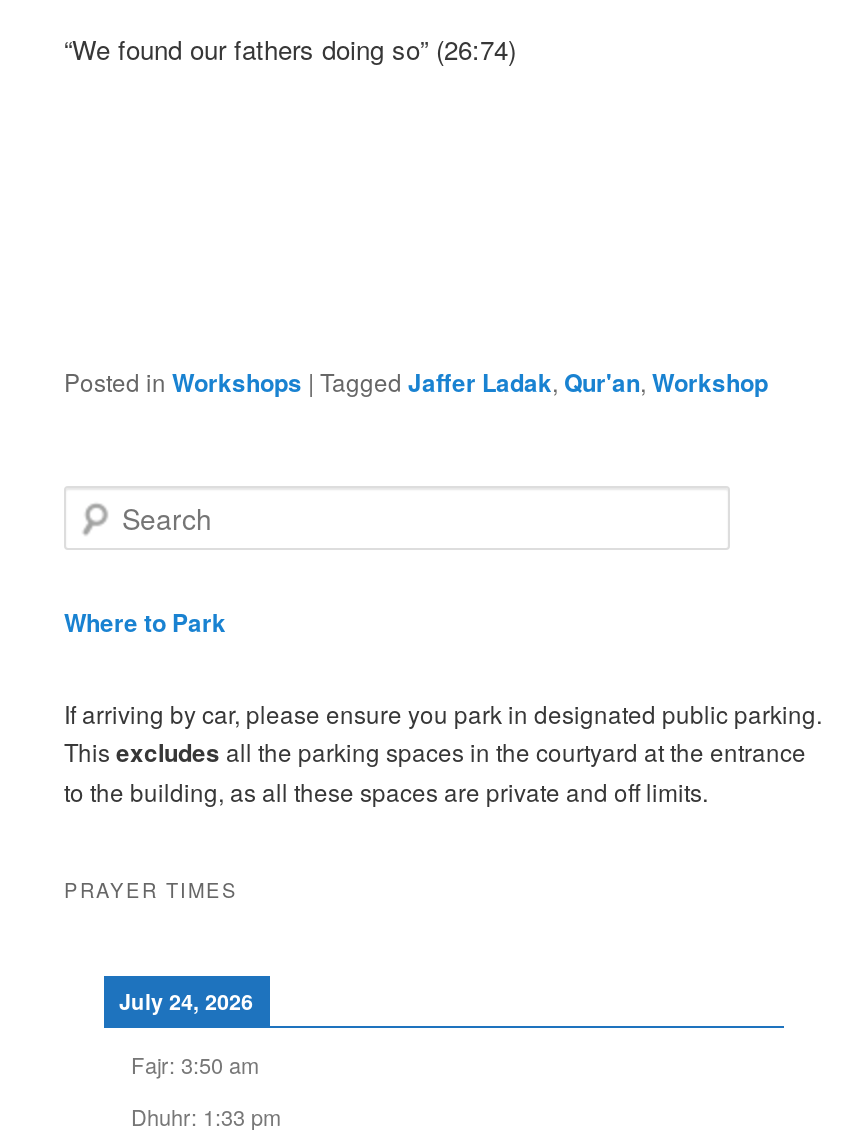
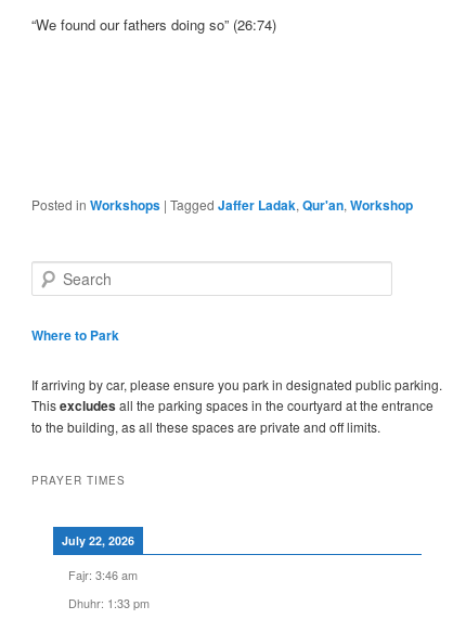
- July 24, 2026
+ July 22, 2026

- Fajr: 3:50 am
+ Fajr: 3:46 am
